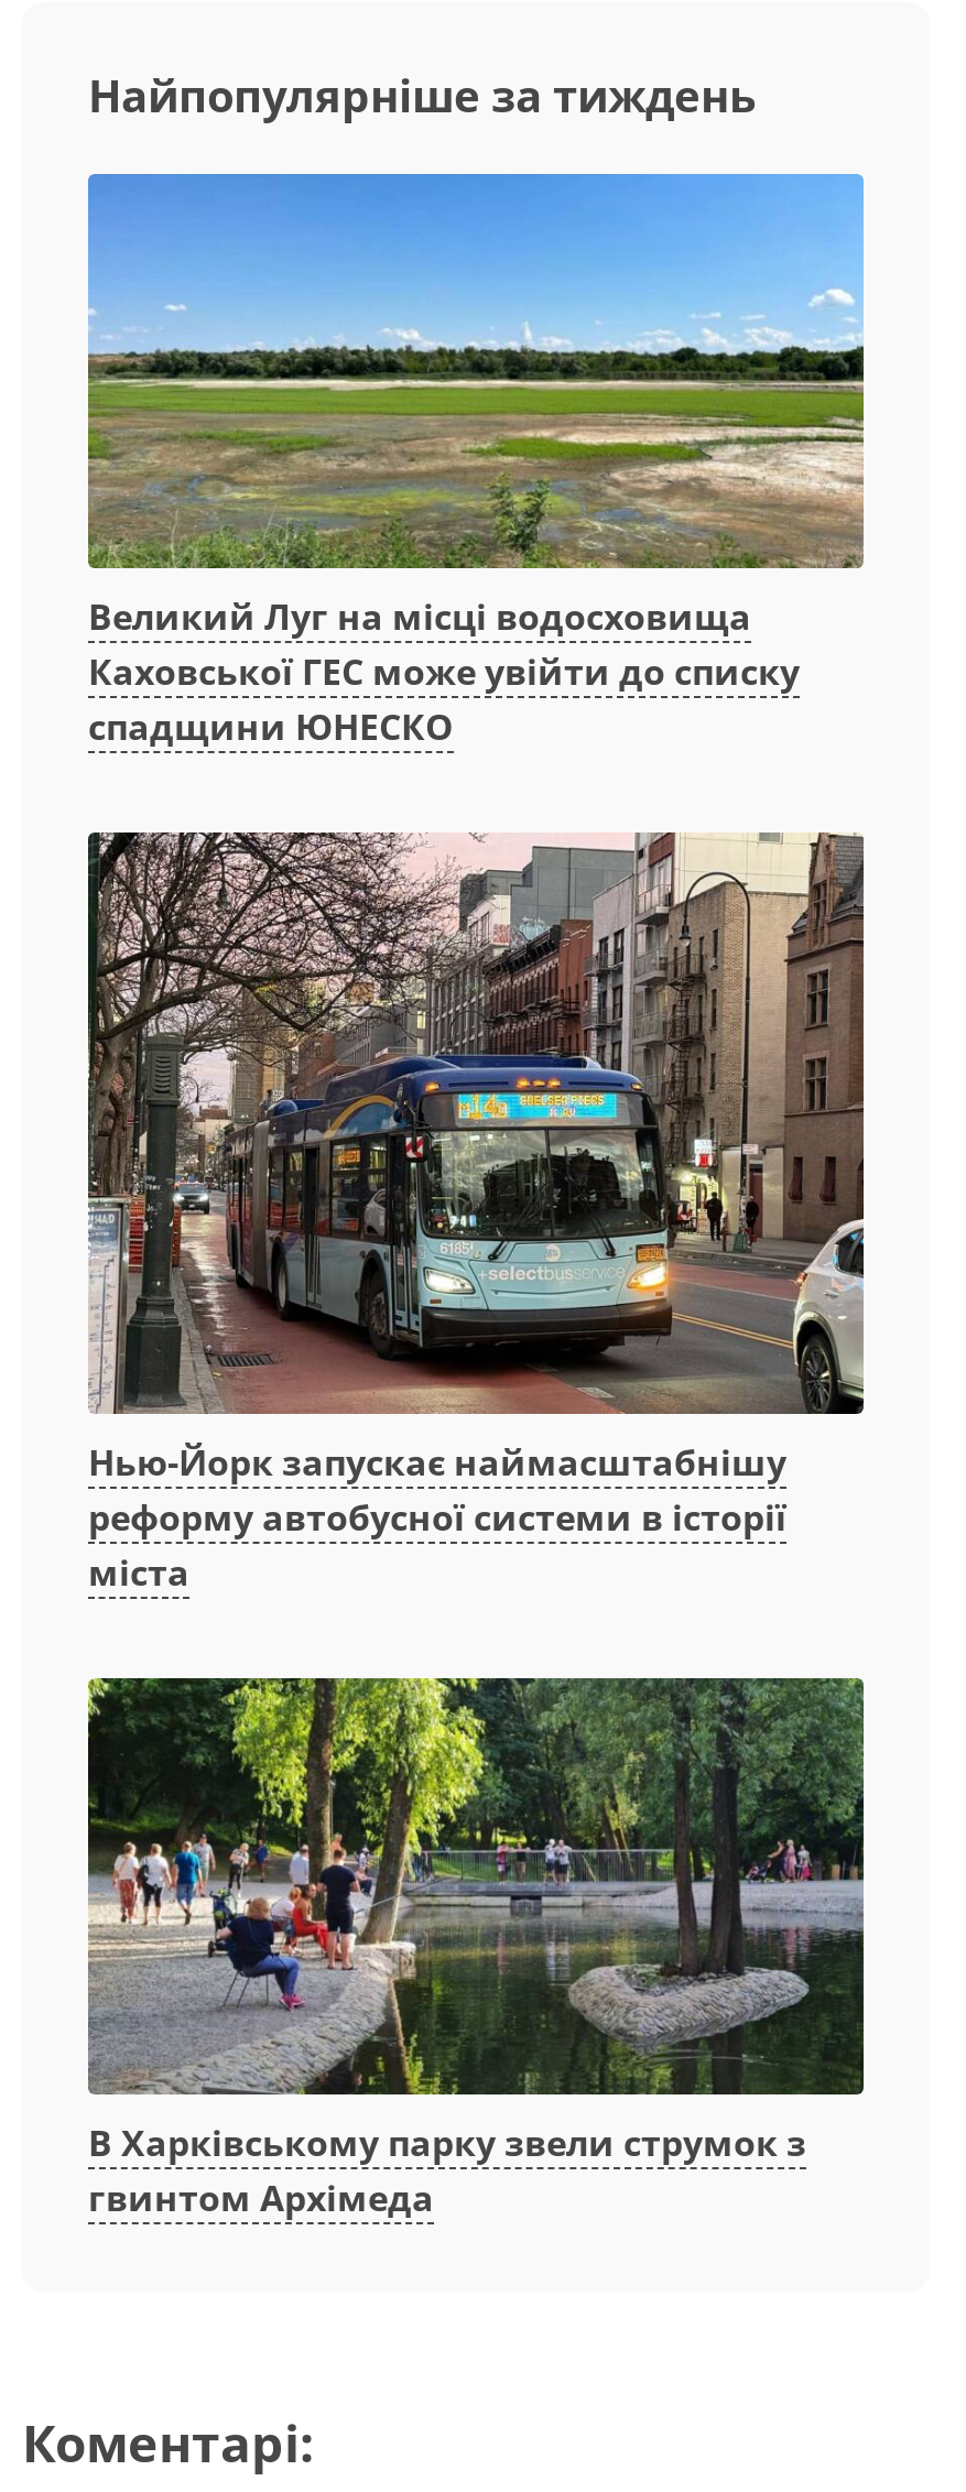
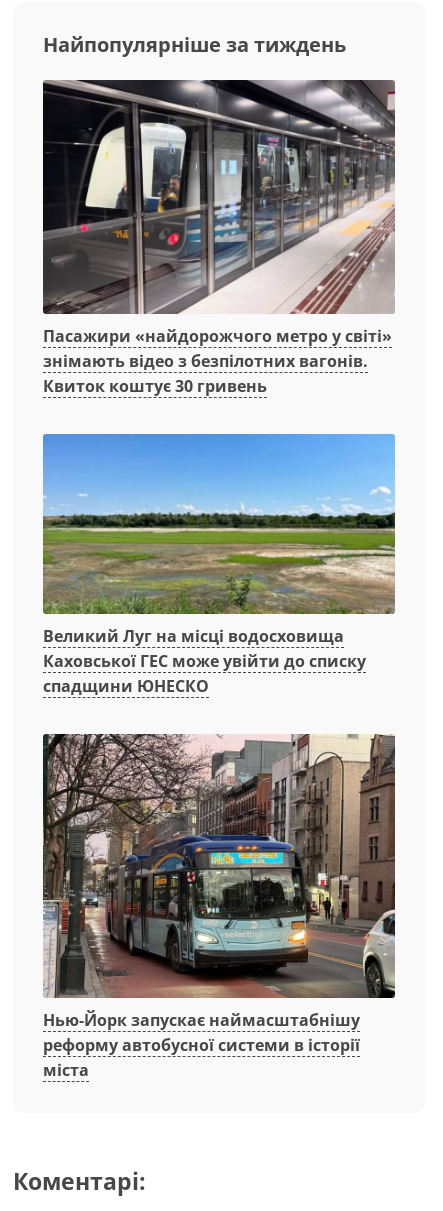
+ [image]
+ Пасажири «найдорожчого метро у світі»
+ знімають відео з безпілотних вагонів.
+ Квиток коштує 30 гривень

moved down: [image] | Великий Луг на місці водосховища | Каховської ГЕС може увійти до списку | спадщини ЮНЕСКО | Нью-Йорк запускає наймасштабнішу | реформу автобусної системи в історії | міста

- [image]
- В Харківському парку звели струмок з
- гвинтом Архімеда
